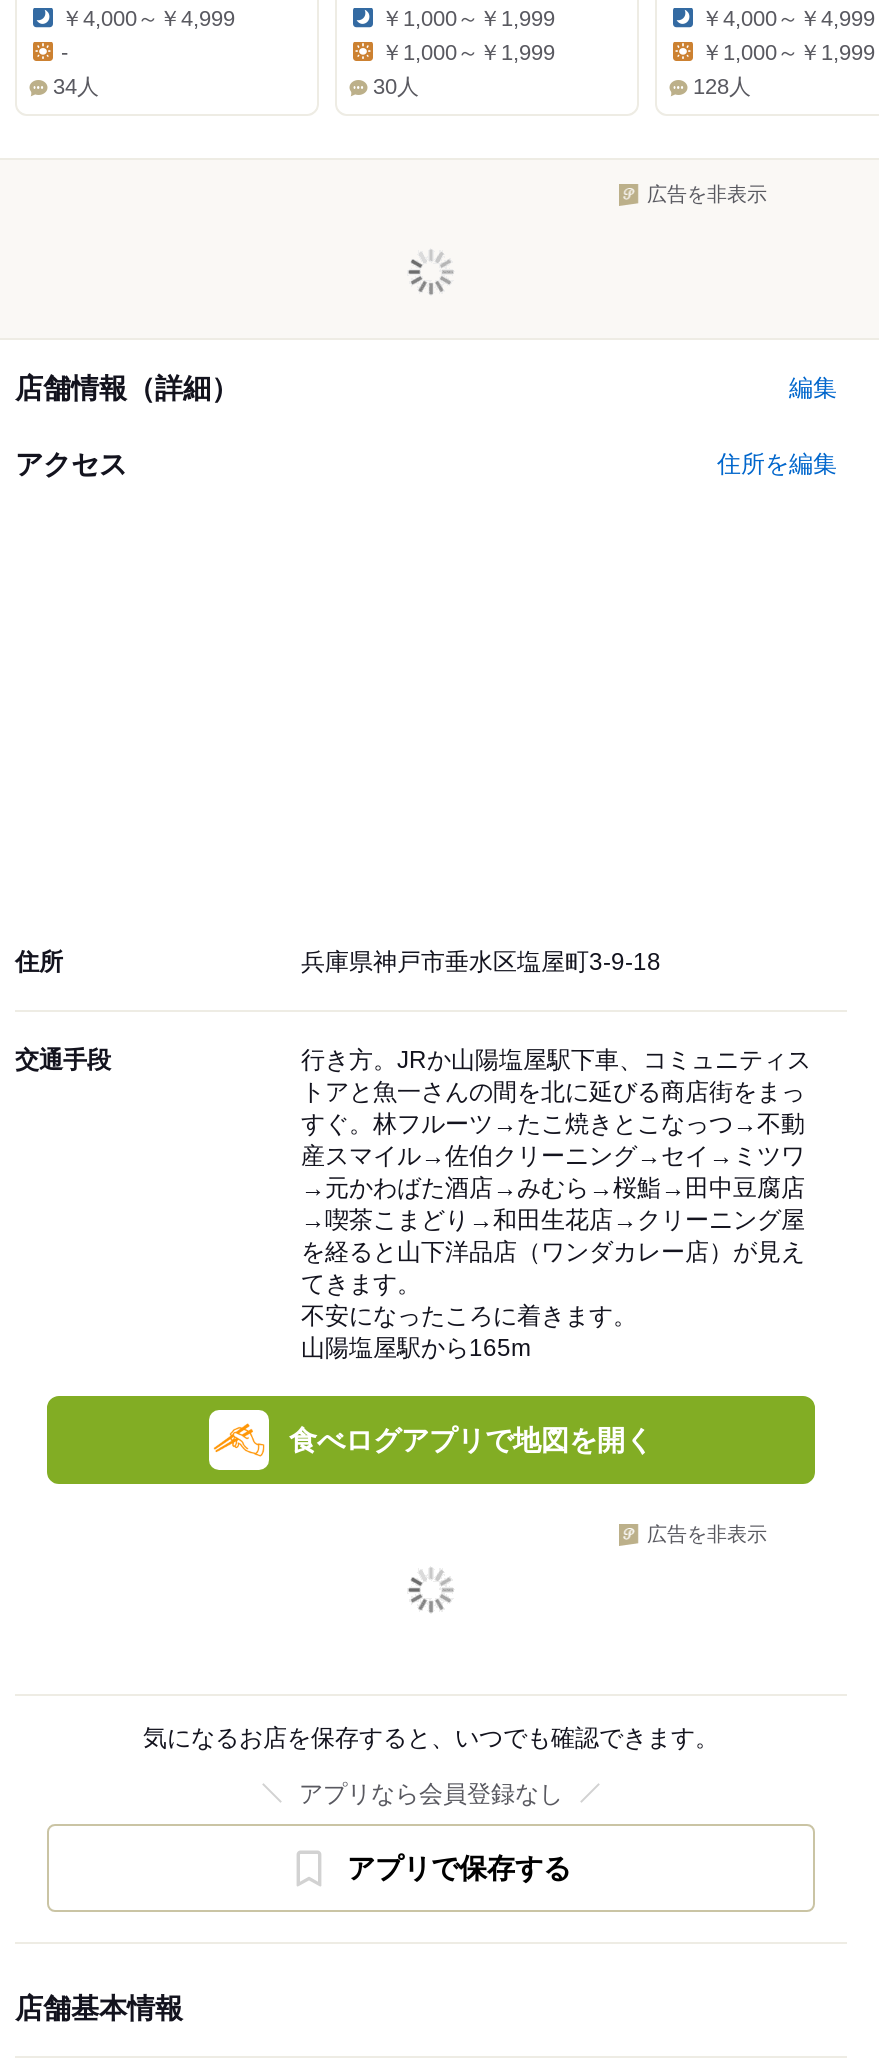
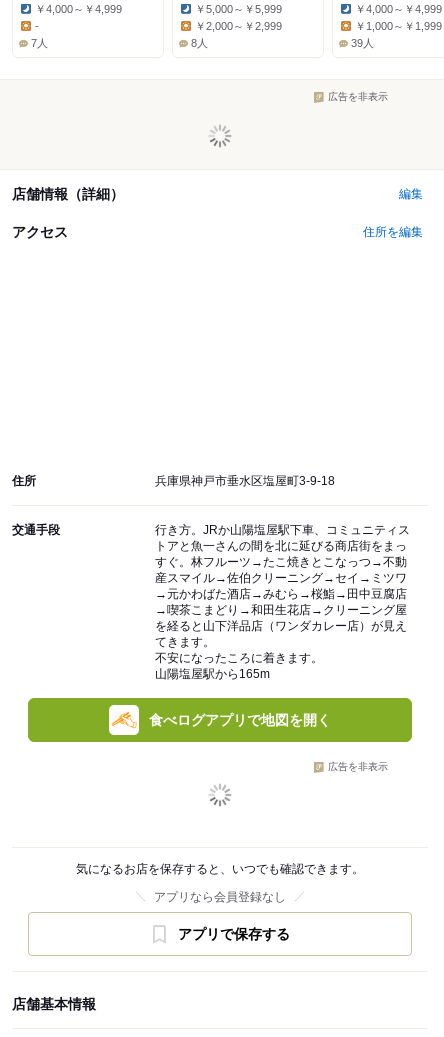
- ￥1,000～￥1,999
+ ￥5,000～￥5,999

- ￥1,000～￥1,999
- 30人
+ ￥2,000～￥2,999
+ 8人

- 34人
+ 7人

- 128人
+ 39人
